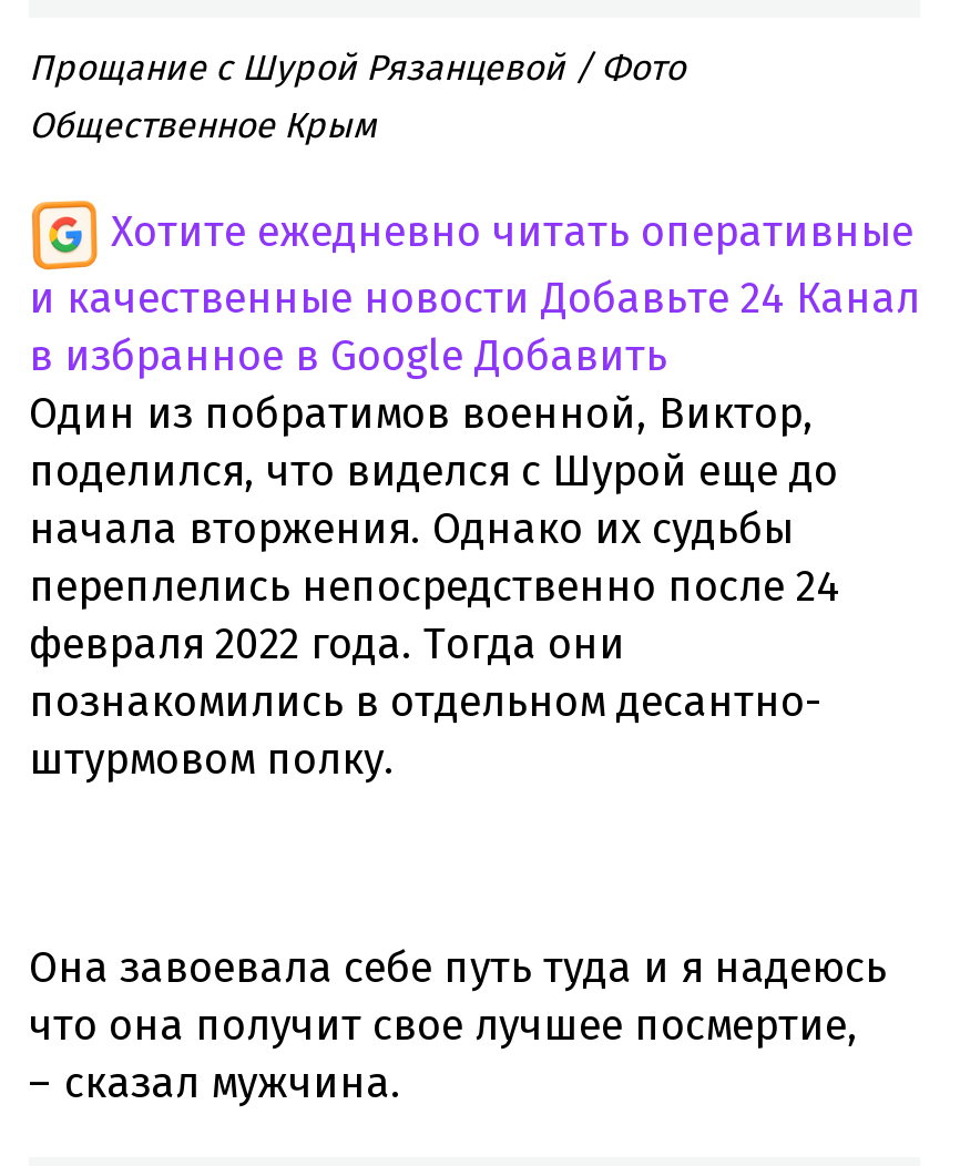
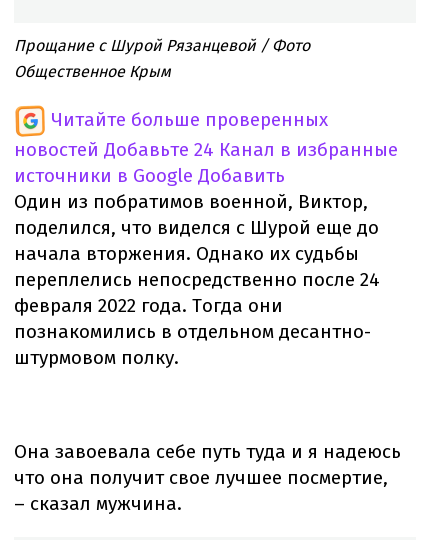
- Хотите ежедневно читать оперативные
- и качественные новости Добавьте 24 Канал
- в избранное в Google Добавить
+ Читайте больше проверенных
+ новостей Добавьте 24 Канал в избранные
+ источники в Google Добавить
